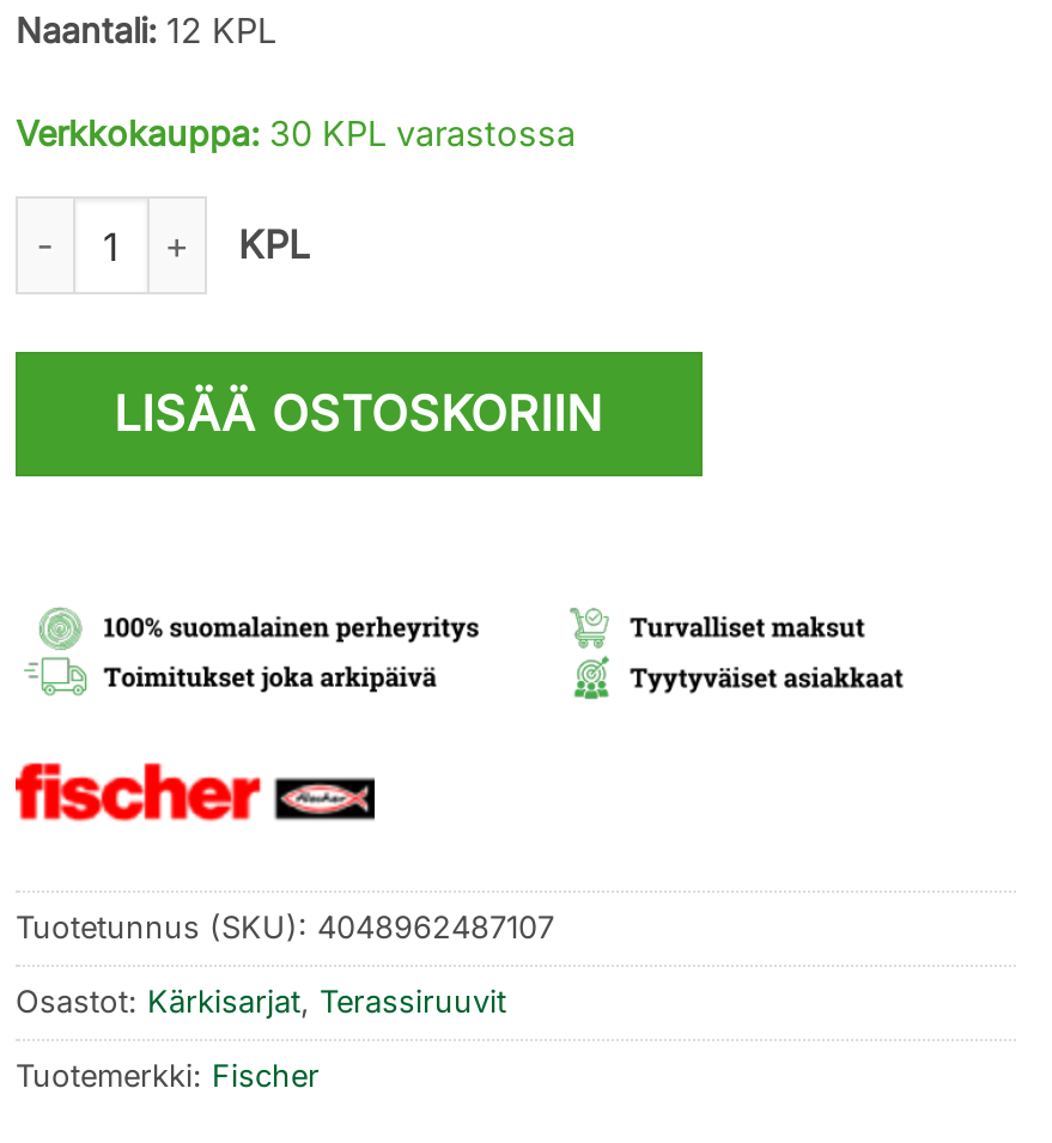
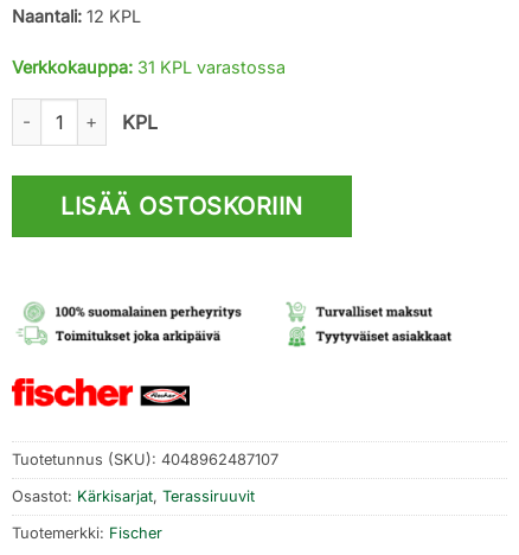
- Verkkokauppa: 30 KPL varastossa
+ Verkkokauppa: 31 KPL varastossa
